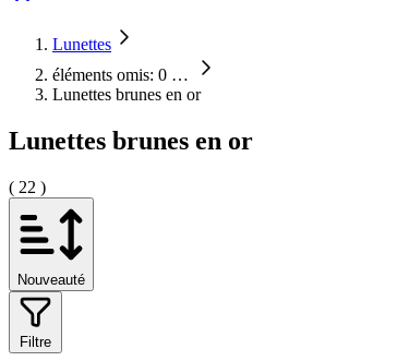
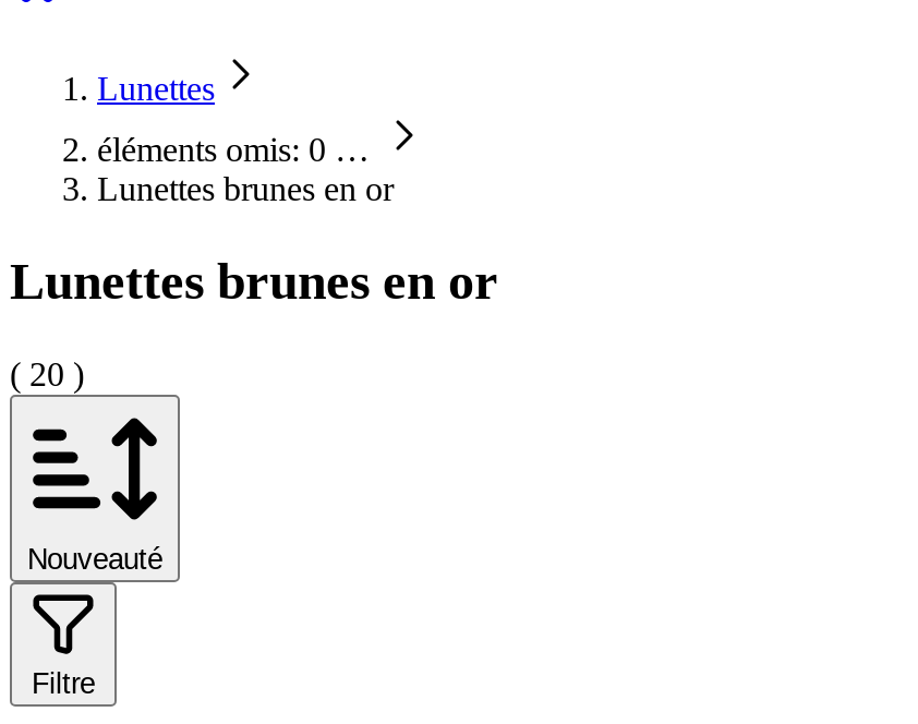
- ( 22 )
+ ( 20 )
